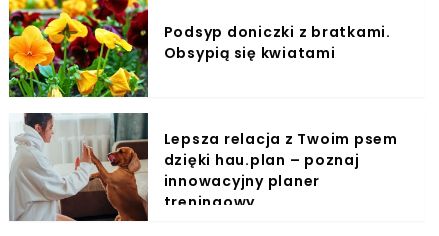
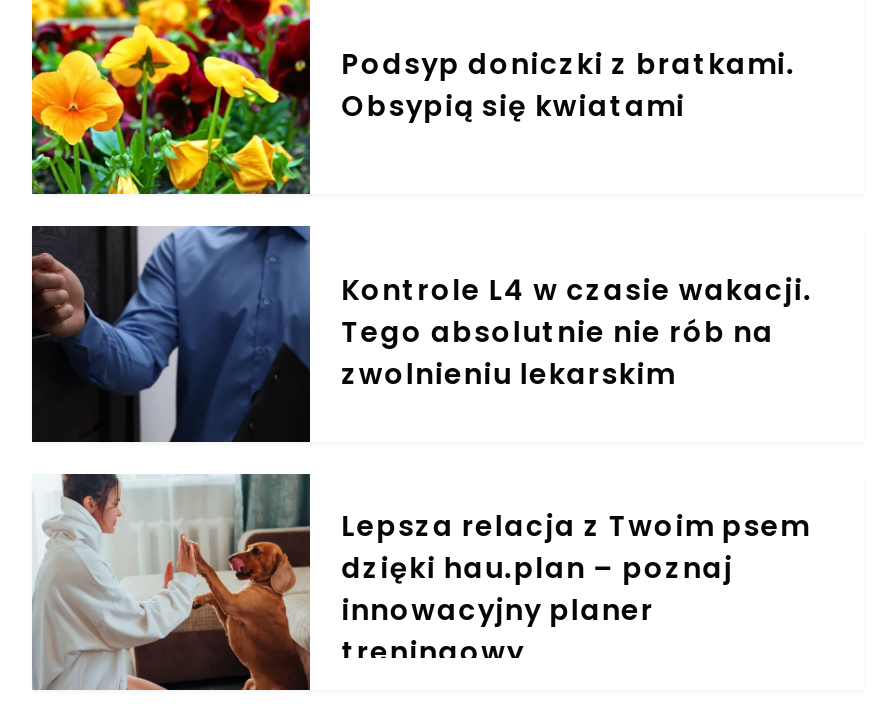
+ [image]
+ Kontrole L4 w czasie wakacji.
+ Tego absolutnie nie rób na
+ zwolnieniu lekarskim
